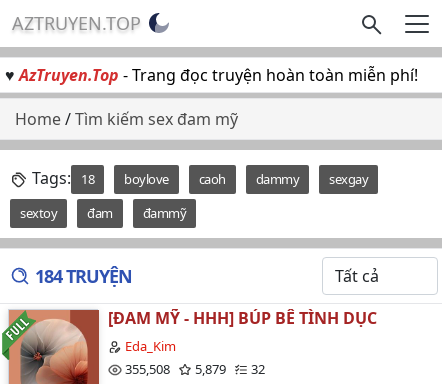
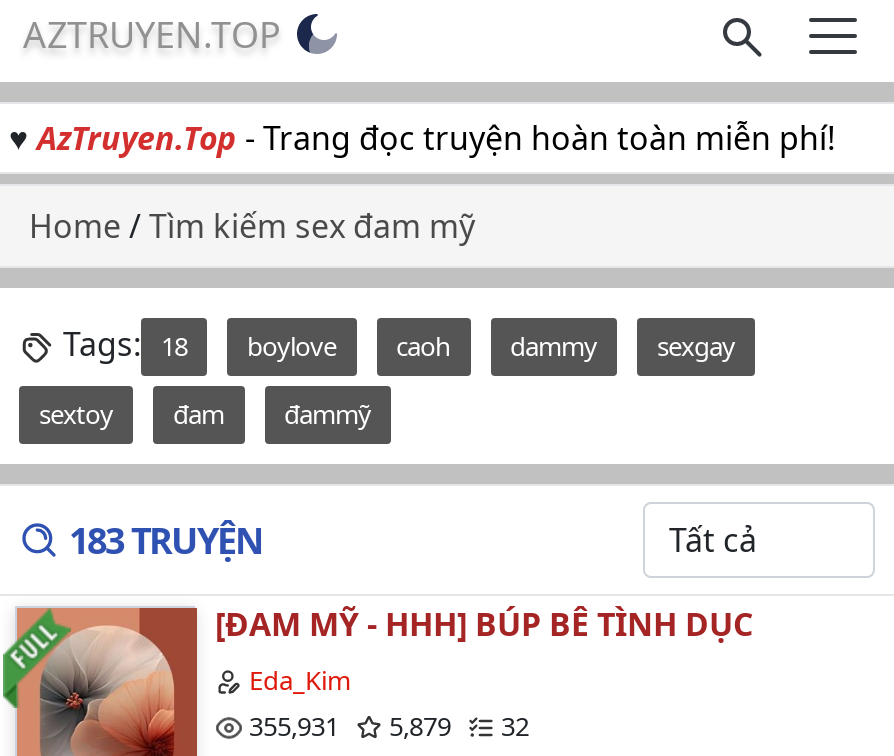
- 184 TRUYỆN
+ 183 TRUYỆN

- 355,508 5,879 32
+ 355,931 5,879 32
